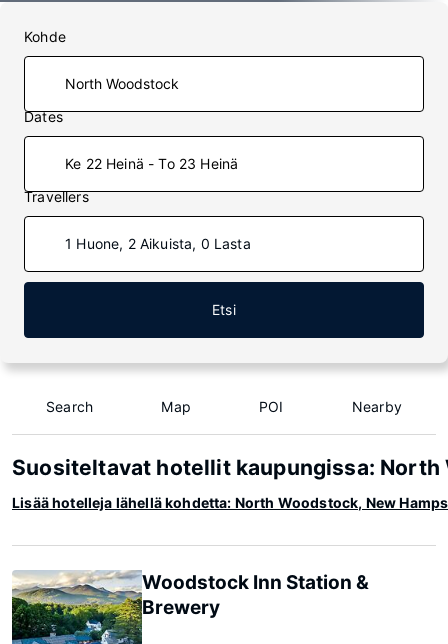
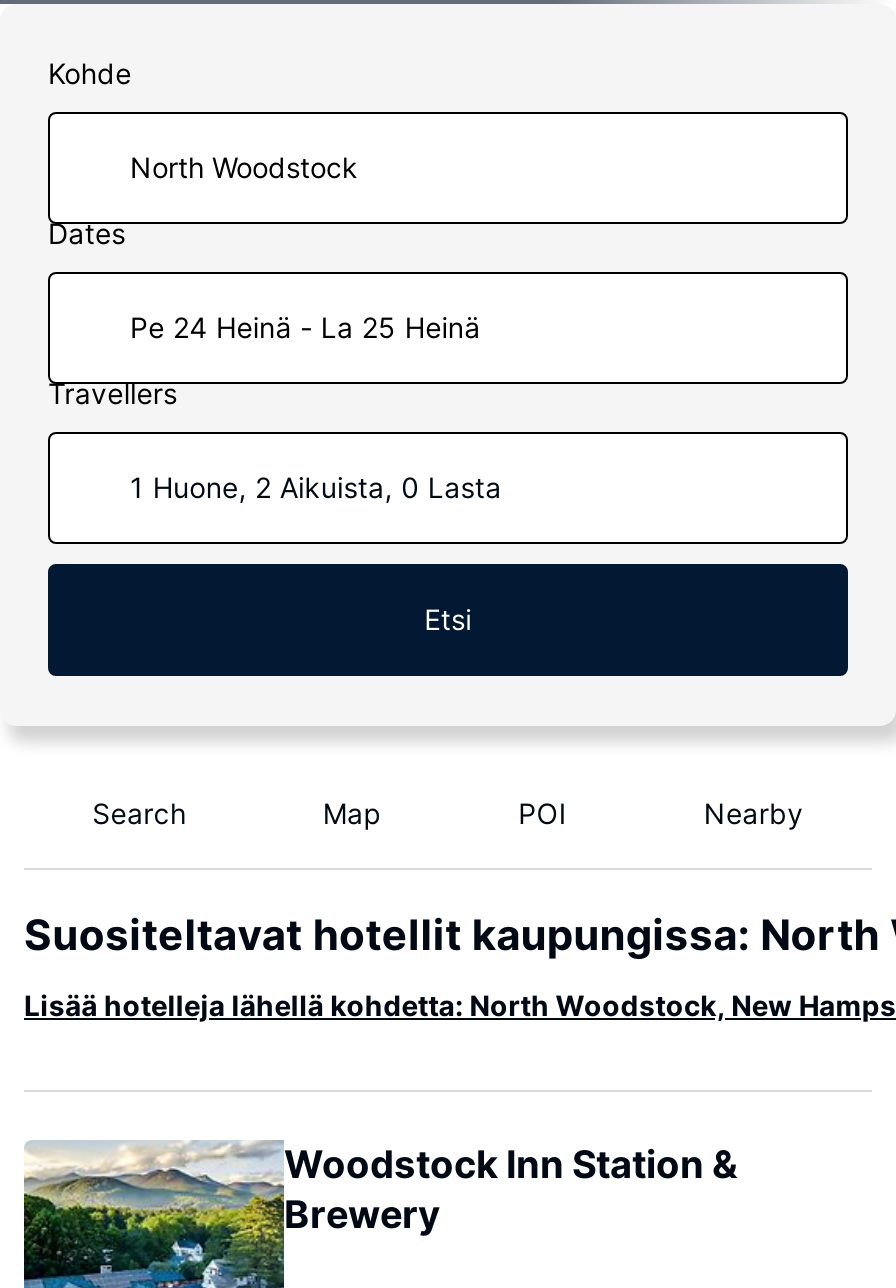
- Ke 22 Heinä - To 23 Heinä
+ Pe 24 Heinä - La 25 Heinä
